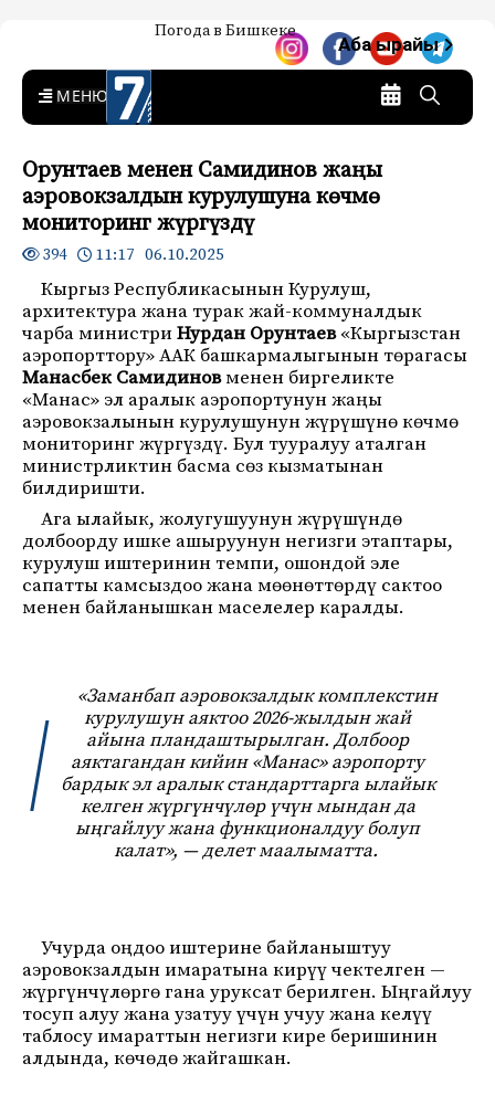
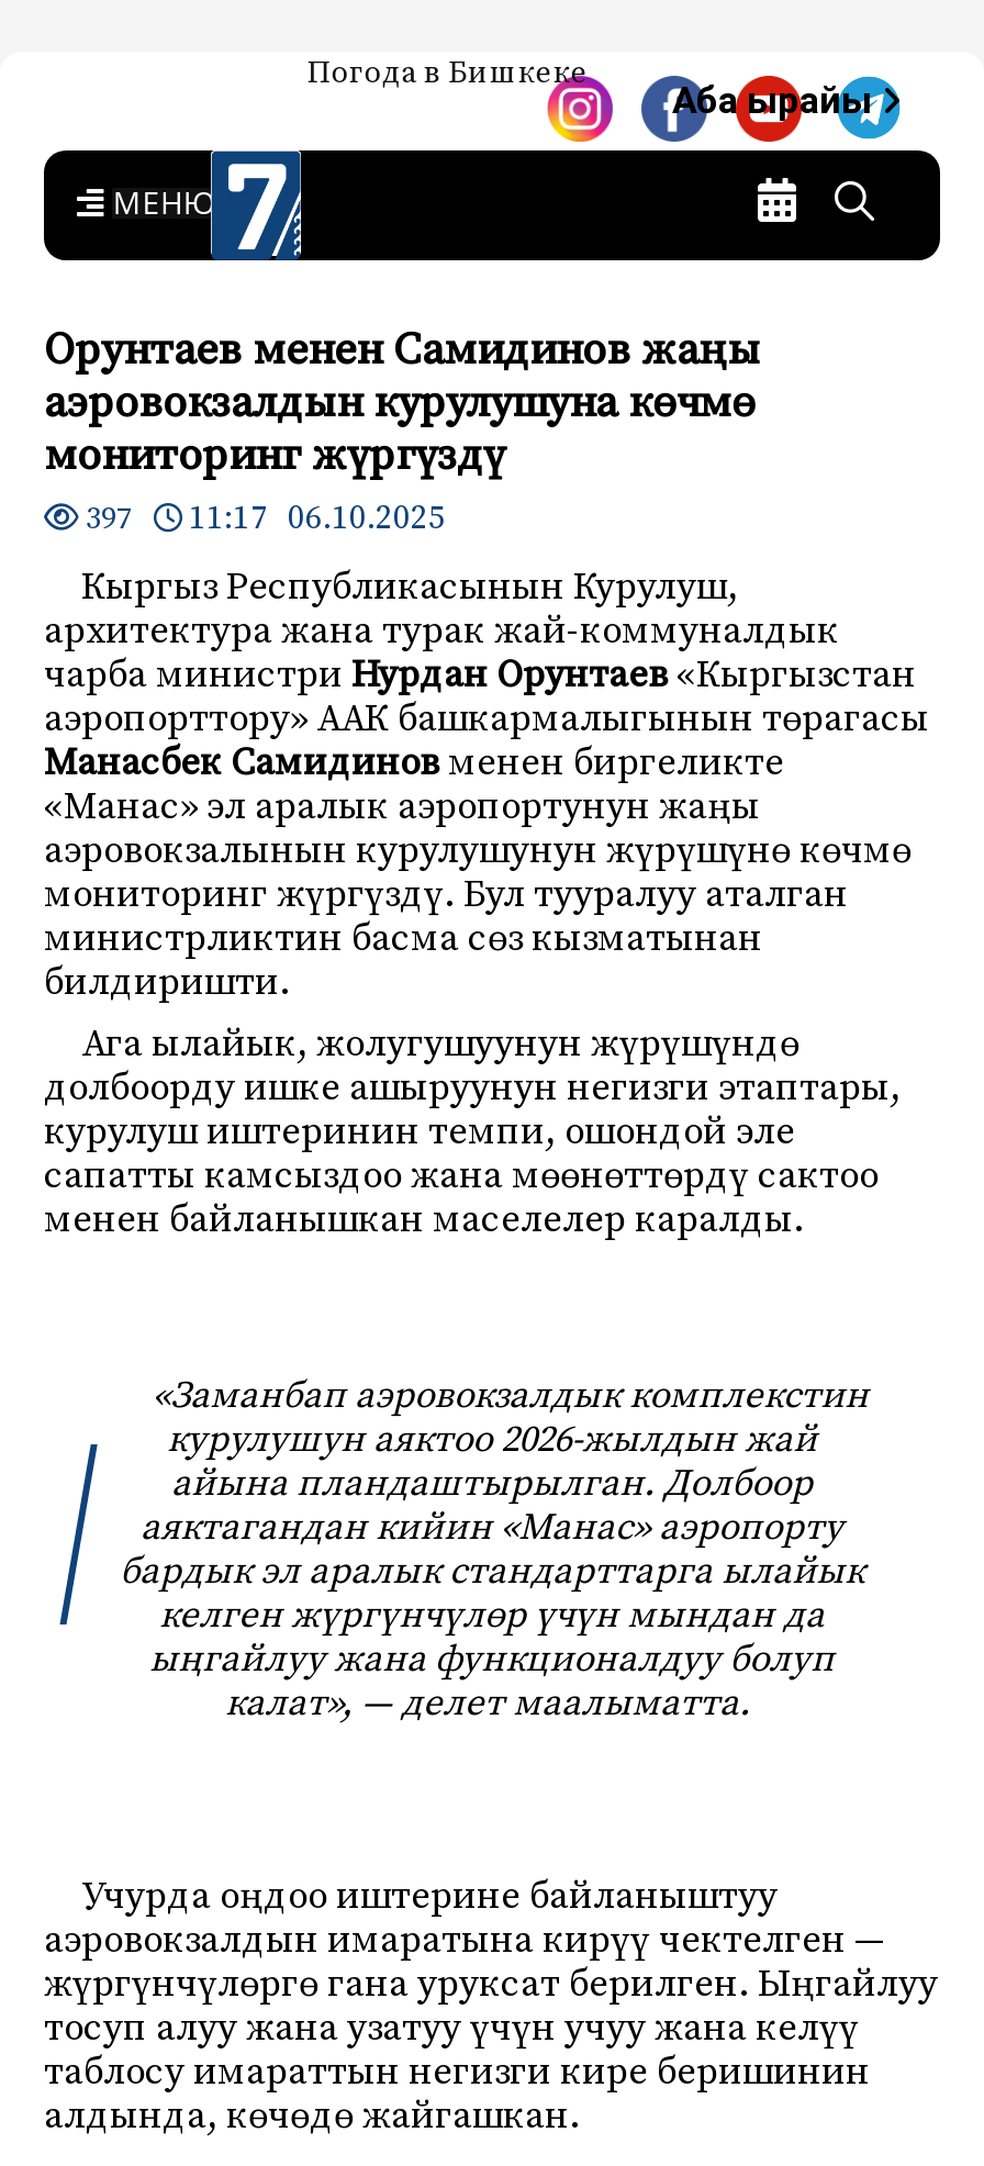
- 394 11:17 06.10.2025
+ 397 11:17 06.10.2025
